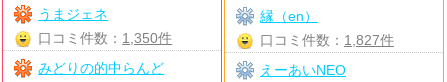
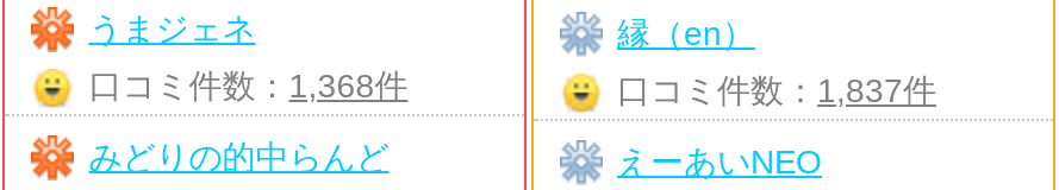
- 口コミ件数：1,350件
+ 口コミ件数：1,368件

- 口コミ件数：1,827件
+ 口コミ件数：1,837件
